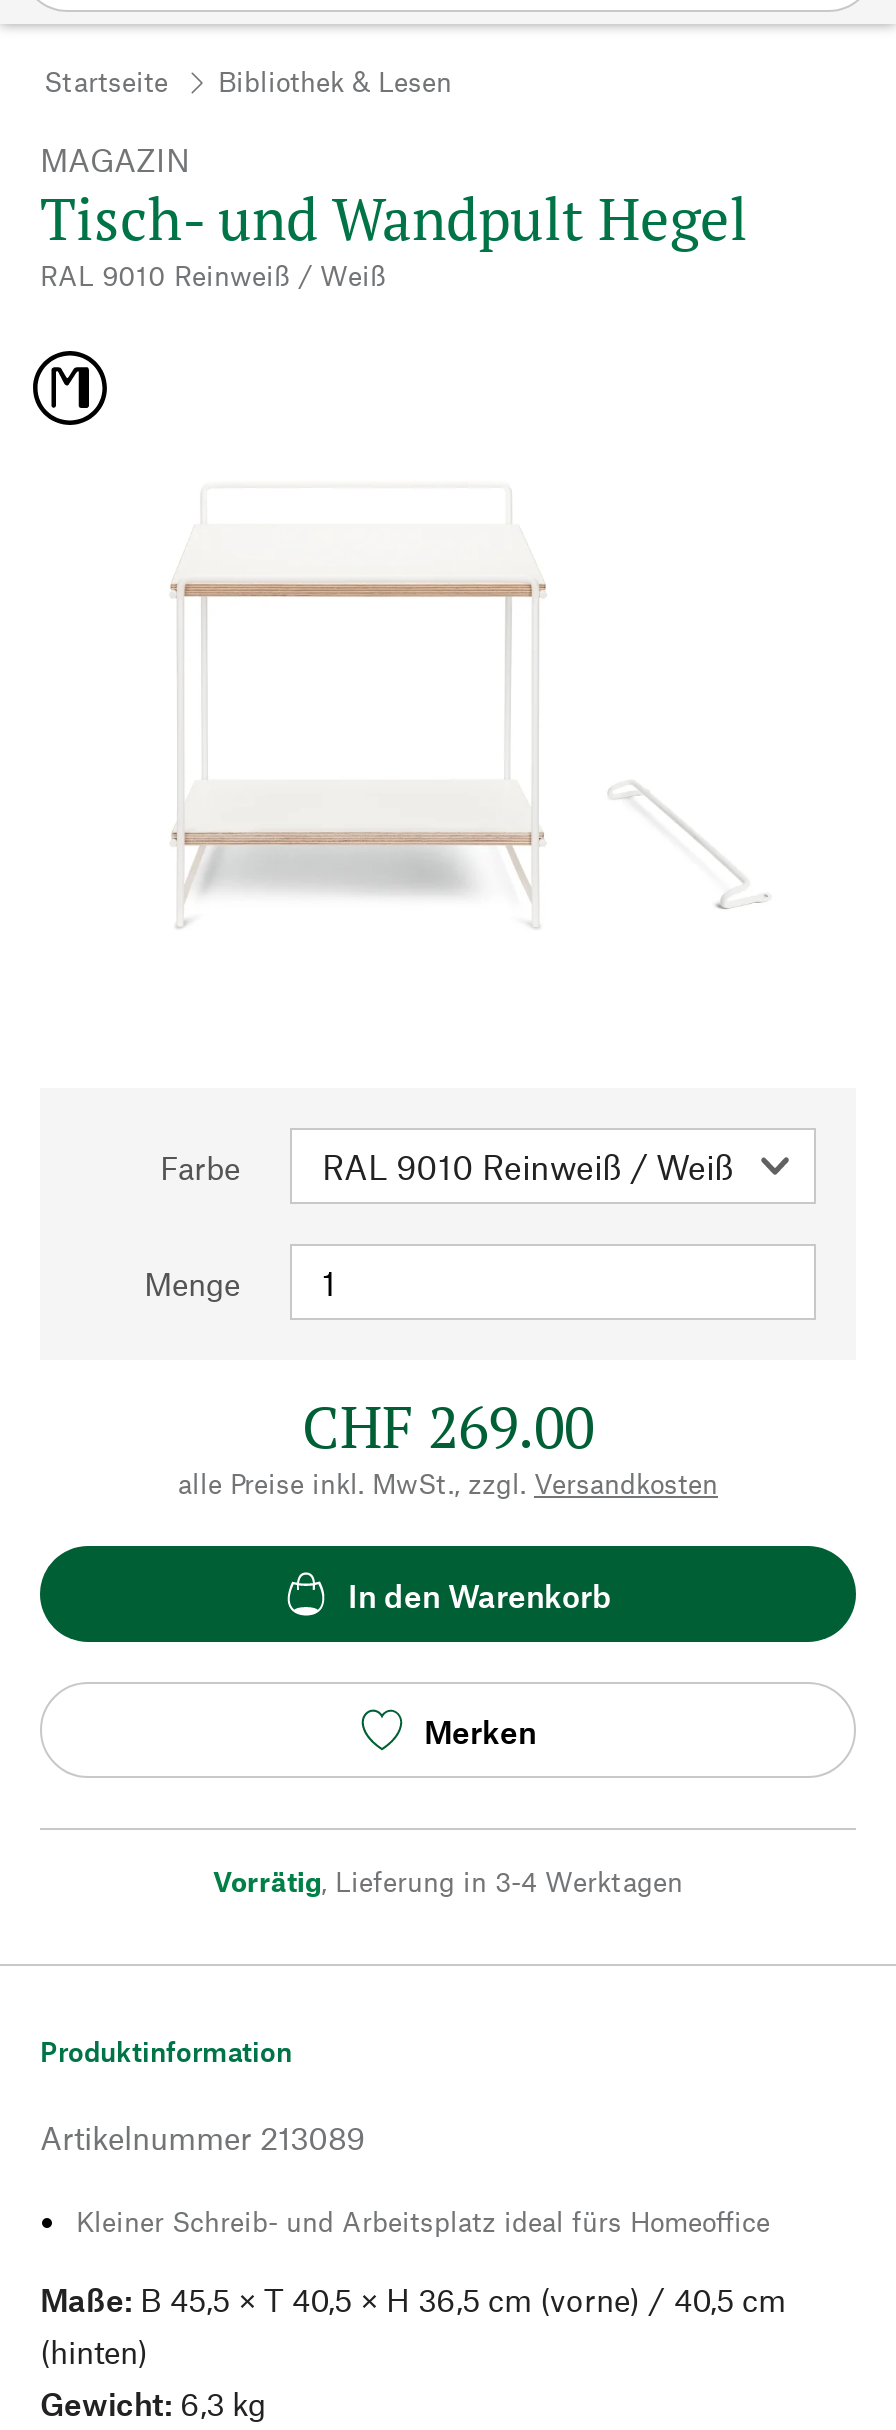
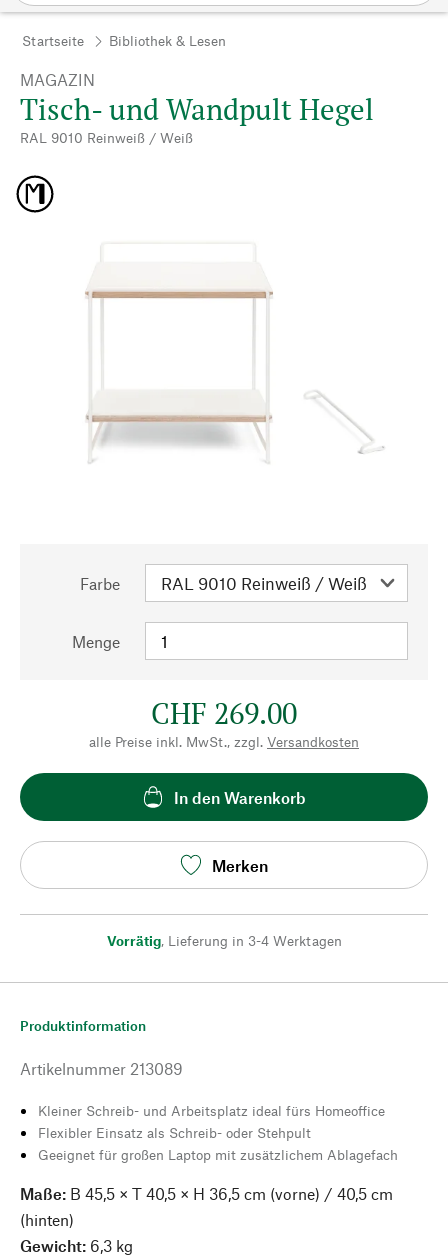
+ Flexibler Einsatz als Schreib- oder Stehpult
+ Geeignet für großen Laptop mit zusätzlichem Ablagefach
